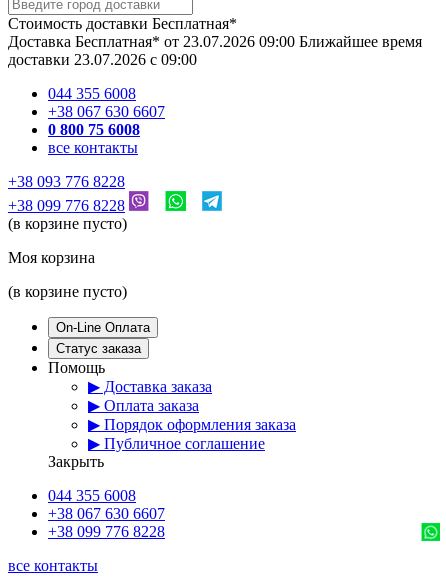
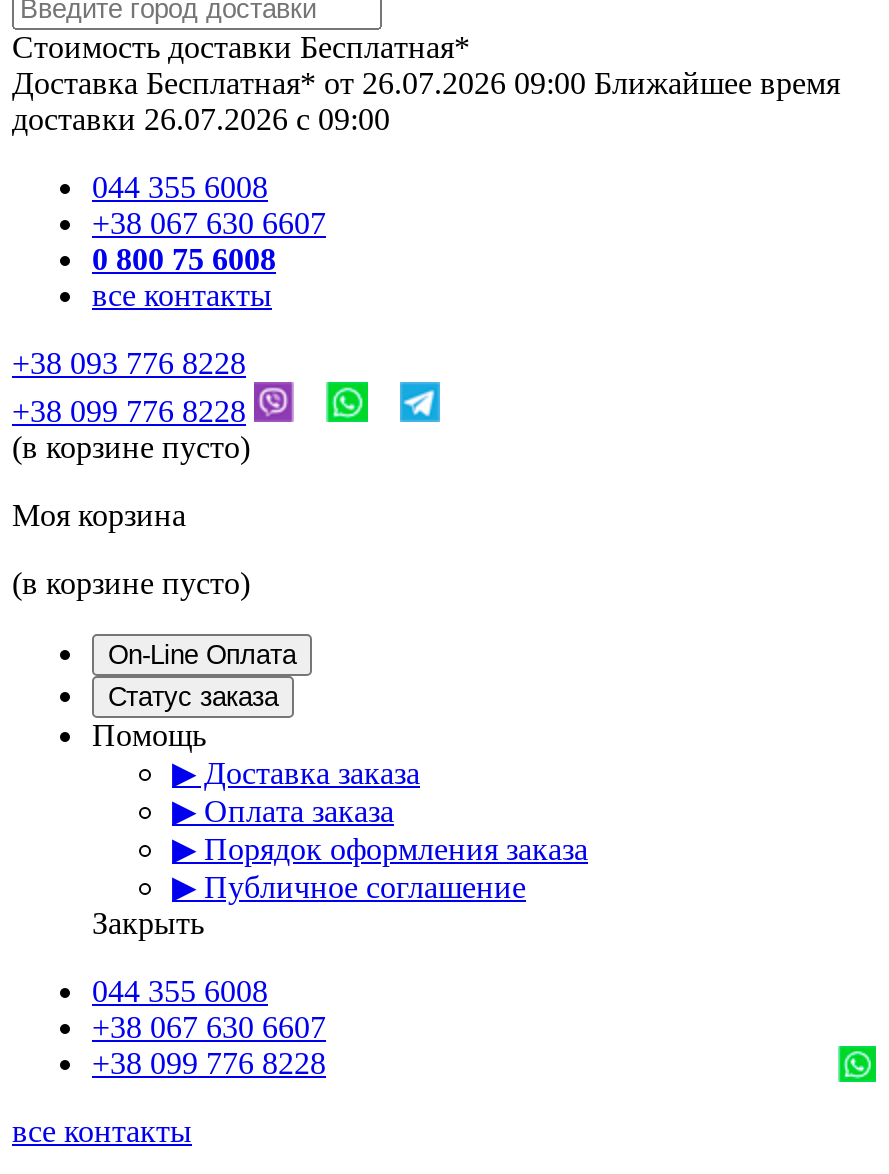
- Доставка Бесплатная* от 23.07.2026 09:00 Ближайшее время
+ Доставка Бесплатная* от 26.07.2026 09:00 Ближайшее время

- доставки 23.07.2026 c 09:00
+ доставки 26.07.2026 c 09:00
